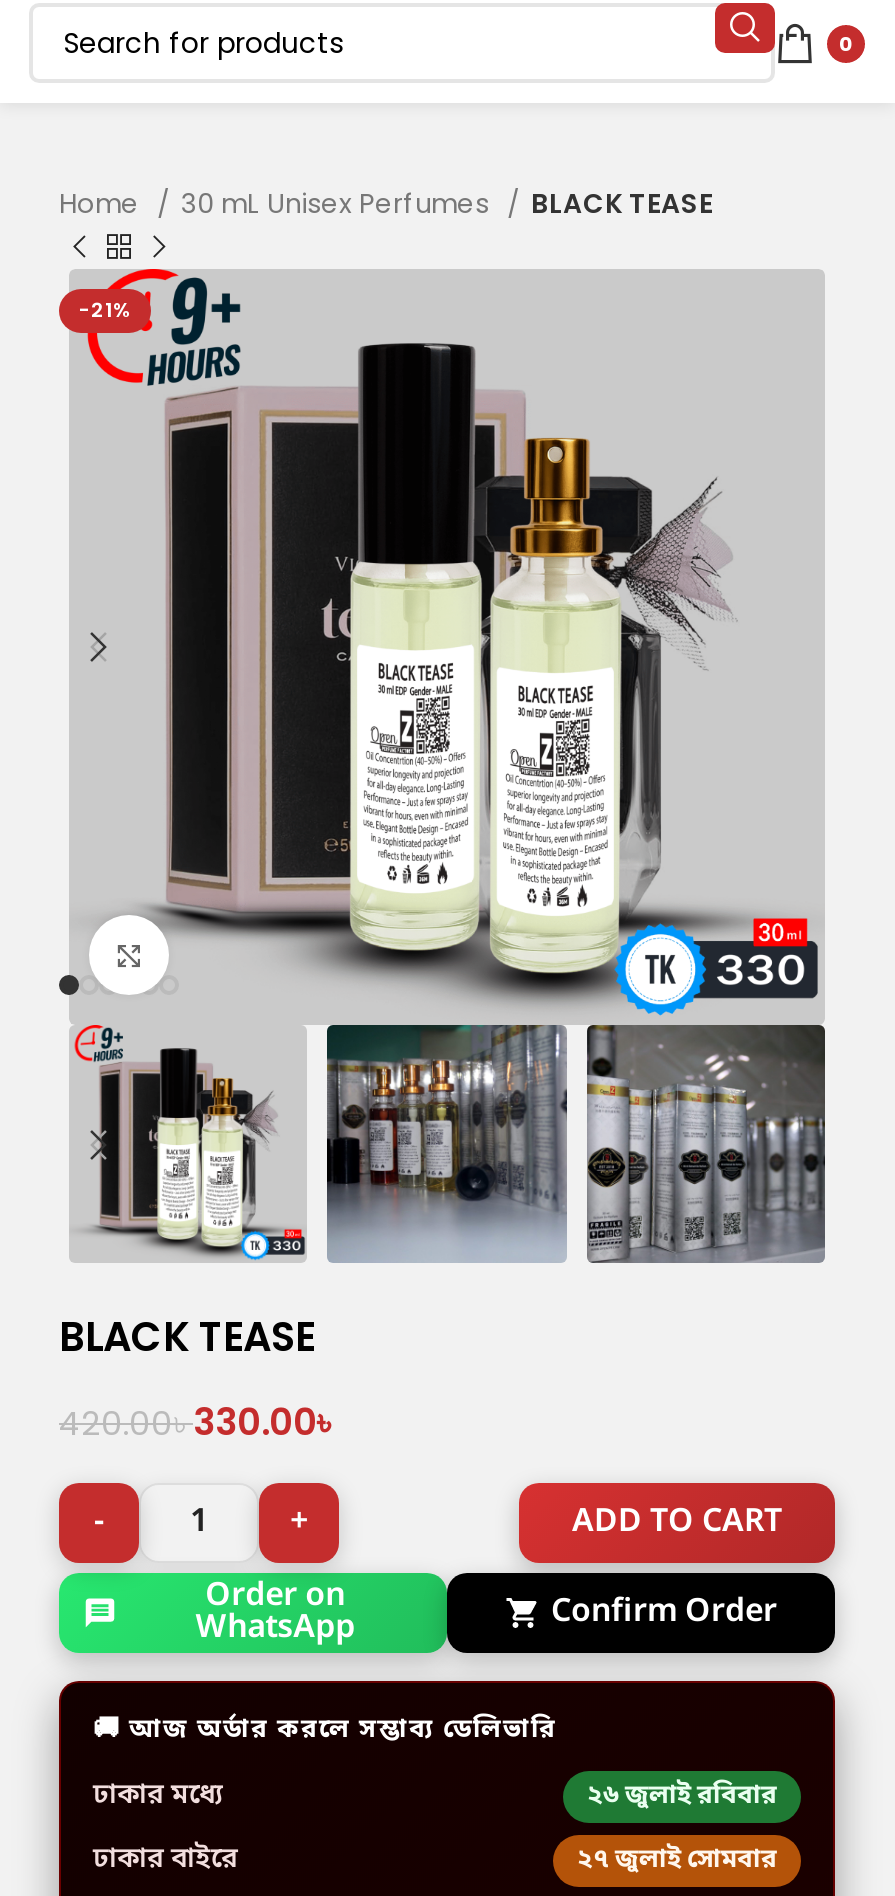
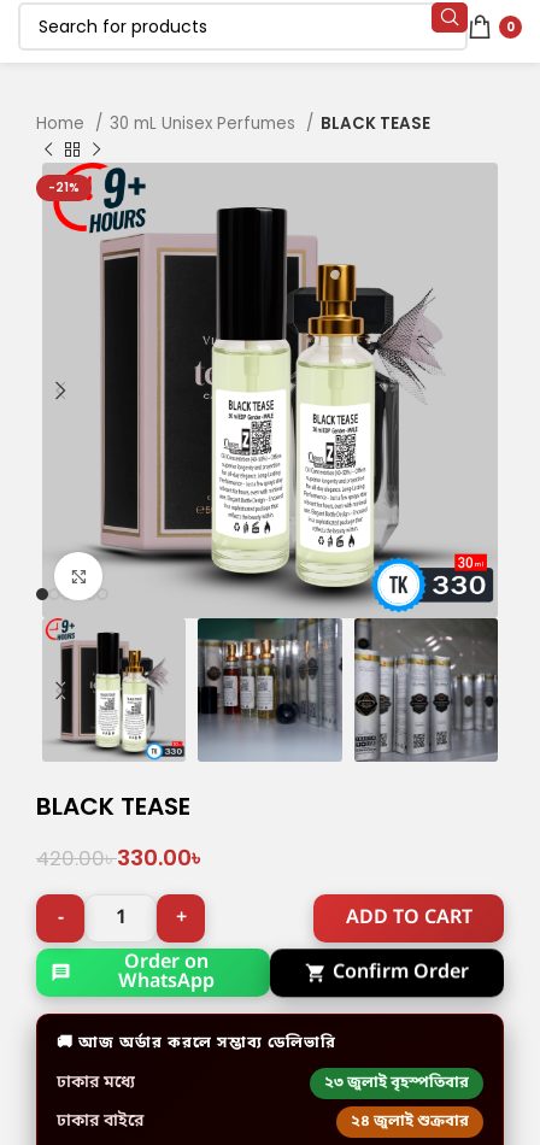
- ২৬ জুলাই রবিবার
+ ২৩ জুলাই বৃহস্পতিবার

- ২৭ জুলাই সোমবার
+ ২৪ জুলাই শুক্রবার
